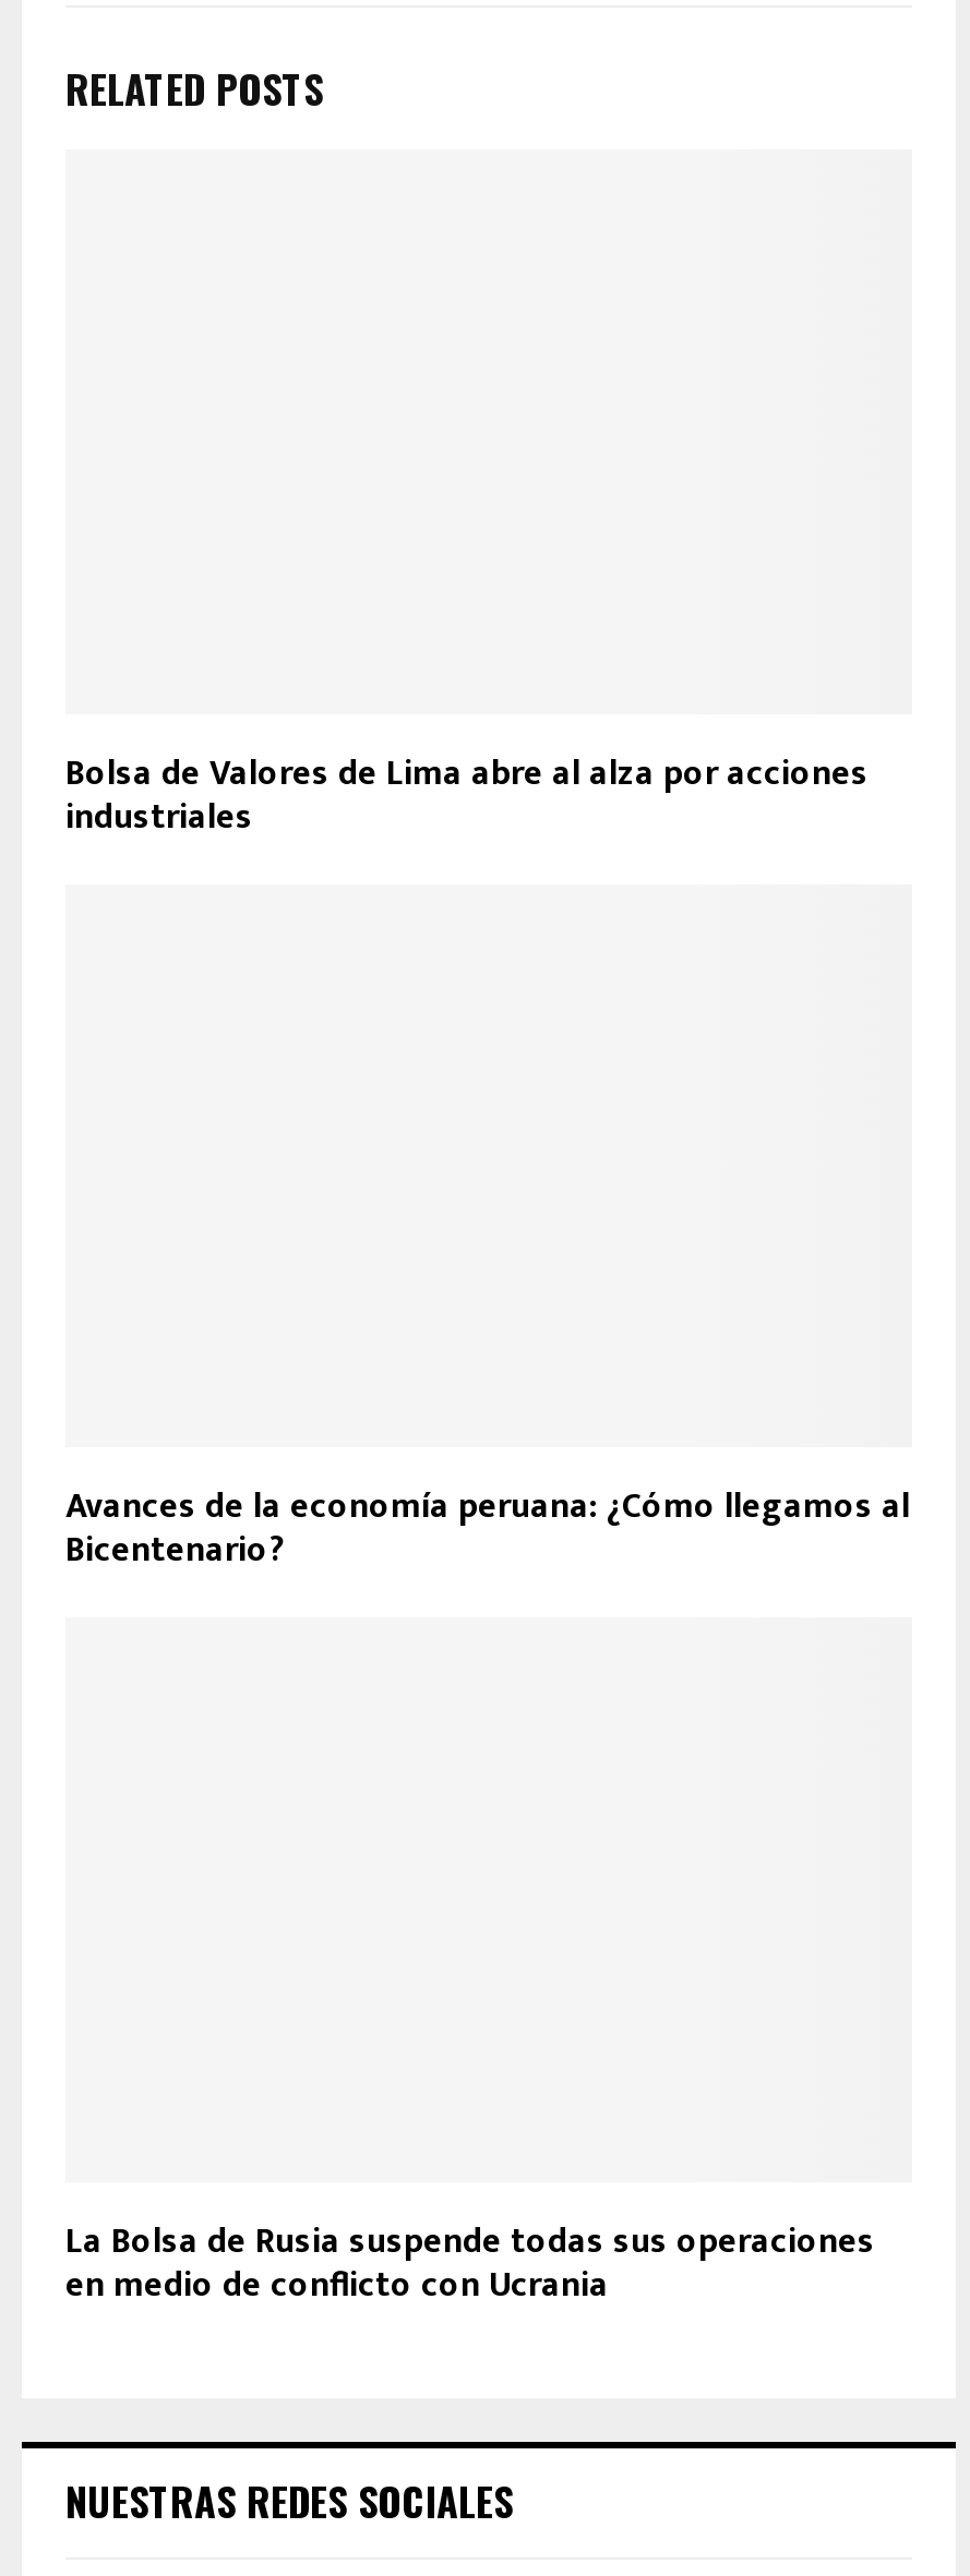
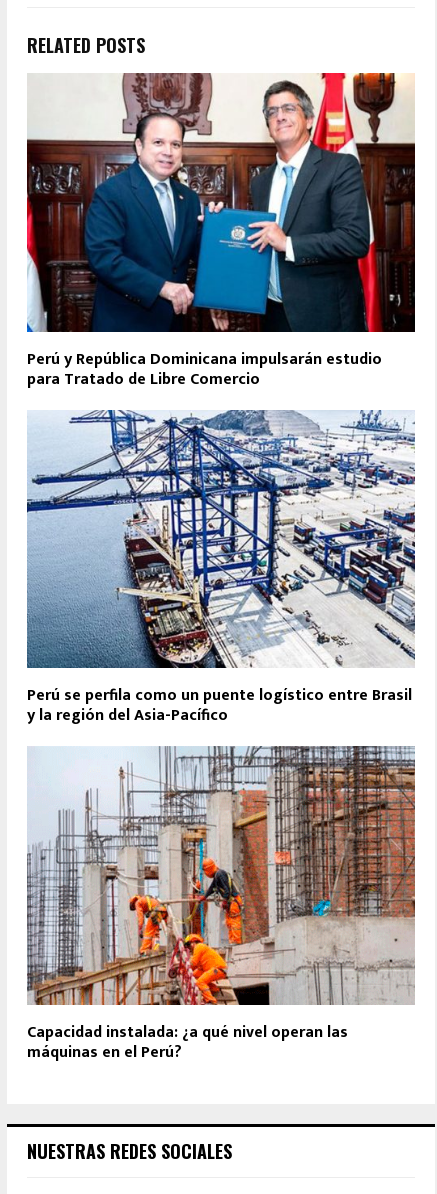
+ [image]

+ [image]

+ [image]

- Bolsa de Valores de Lima abre al alza por acciones
- industriales
+ Perú y República Dominicana impulsarán estudio
+ para Tratado de Libre Comercio

- Avances de la economía peruana: ¿Cómo llegamos al
- Bicentenario?
+ Perú se perfila como un puente logístico entre Brasil
+ y la región del Asia-Pacífico

- La Bolsa de Rusia suspende todas sus operaciones
- en medio de conflicto con Ucrania
+ Capacidad instalada: ¿a qué nivel operan las
+ máquinas en el Perú?
